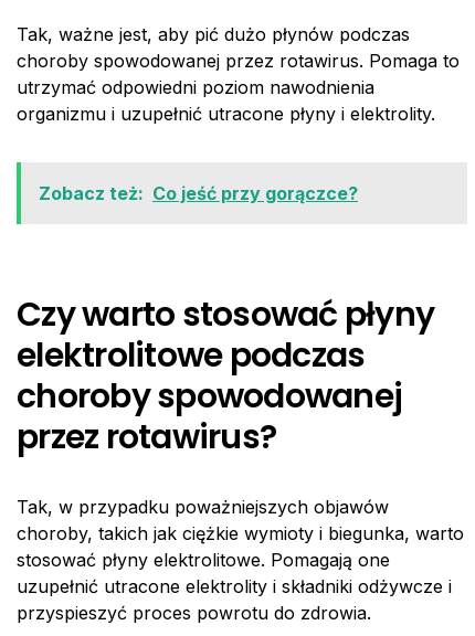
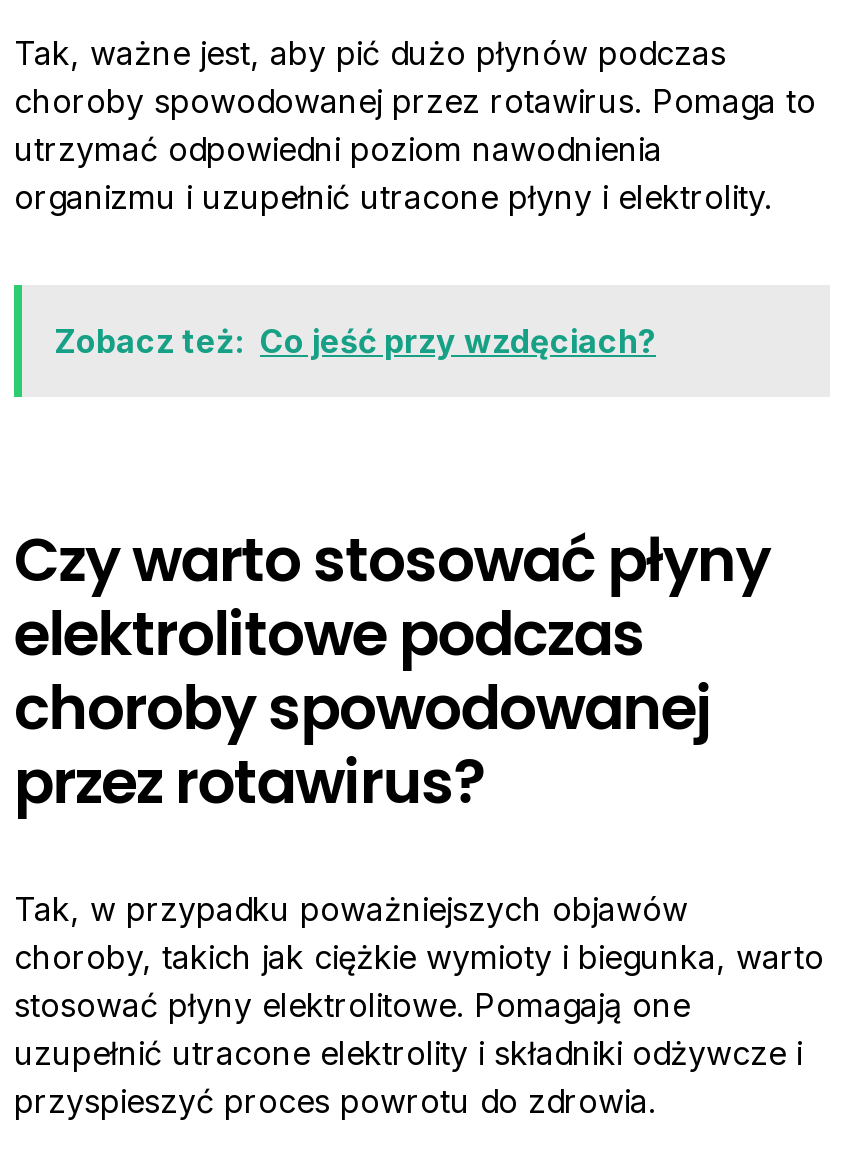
- Zobacz też: Co jeść przy gorączce?
+ Zobacz też: Co jeść przy wzdęciach?
